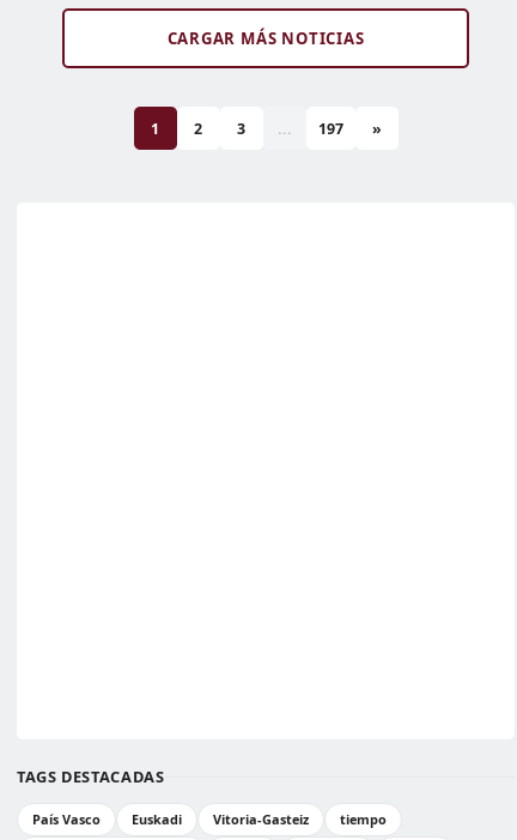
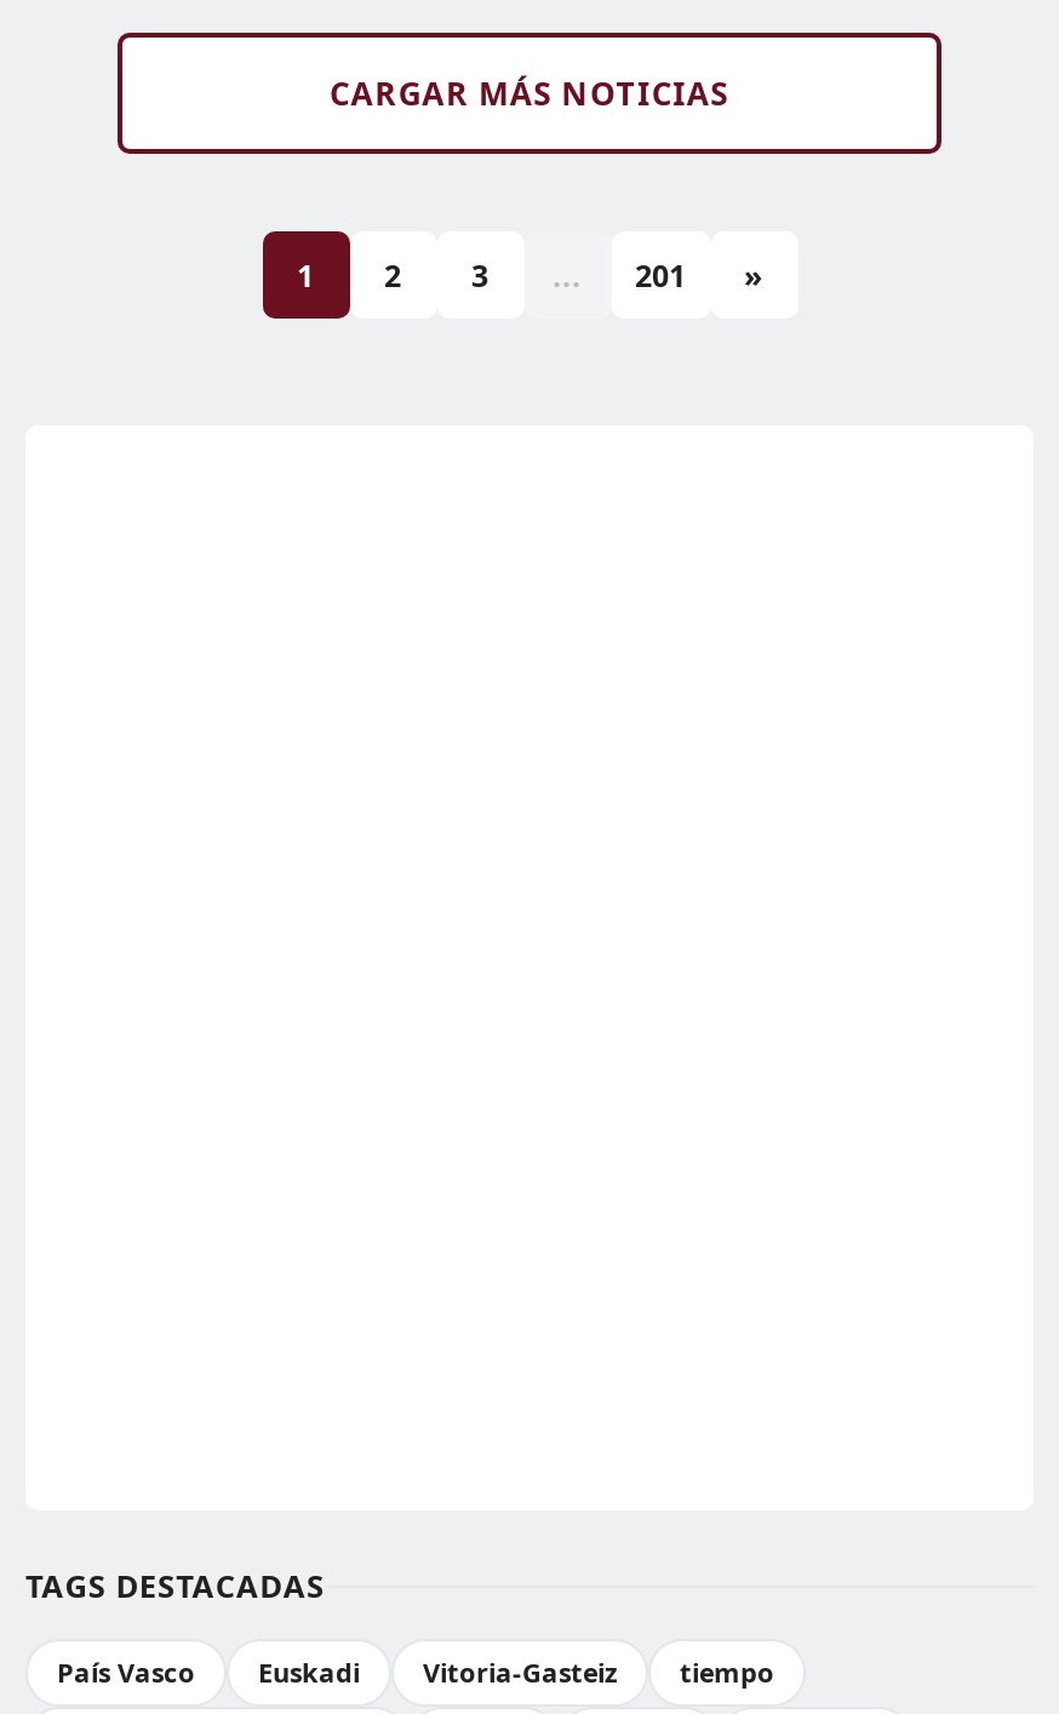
- 197
+ 201
